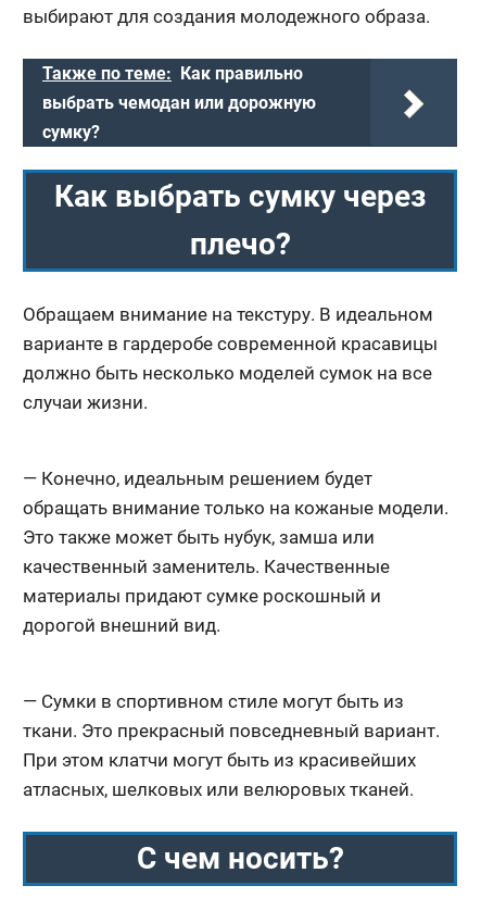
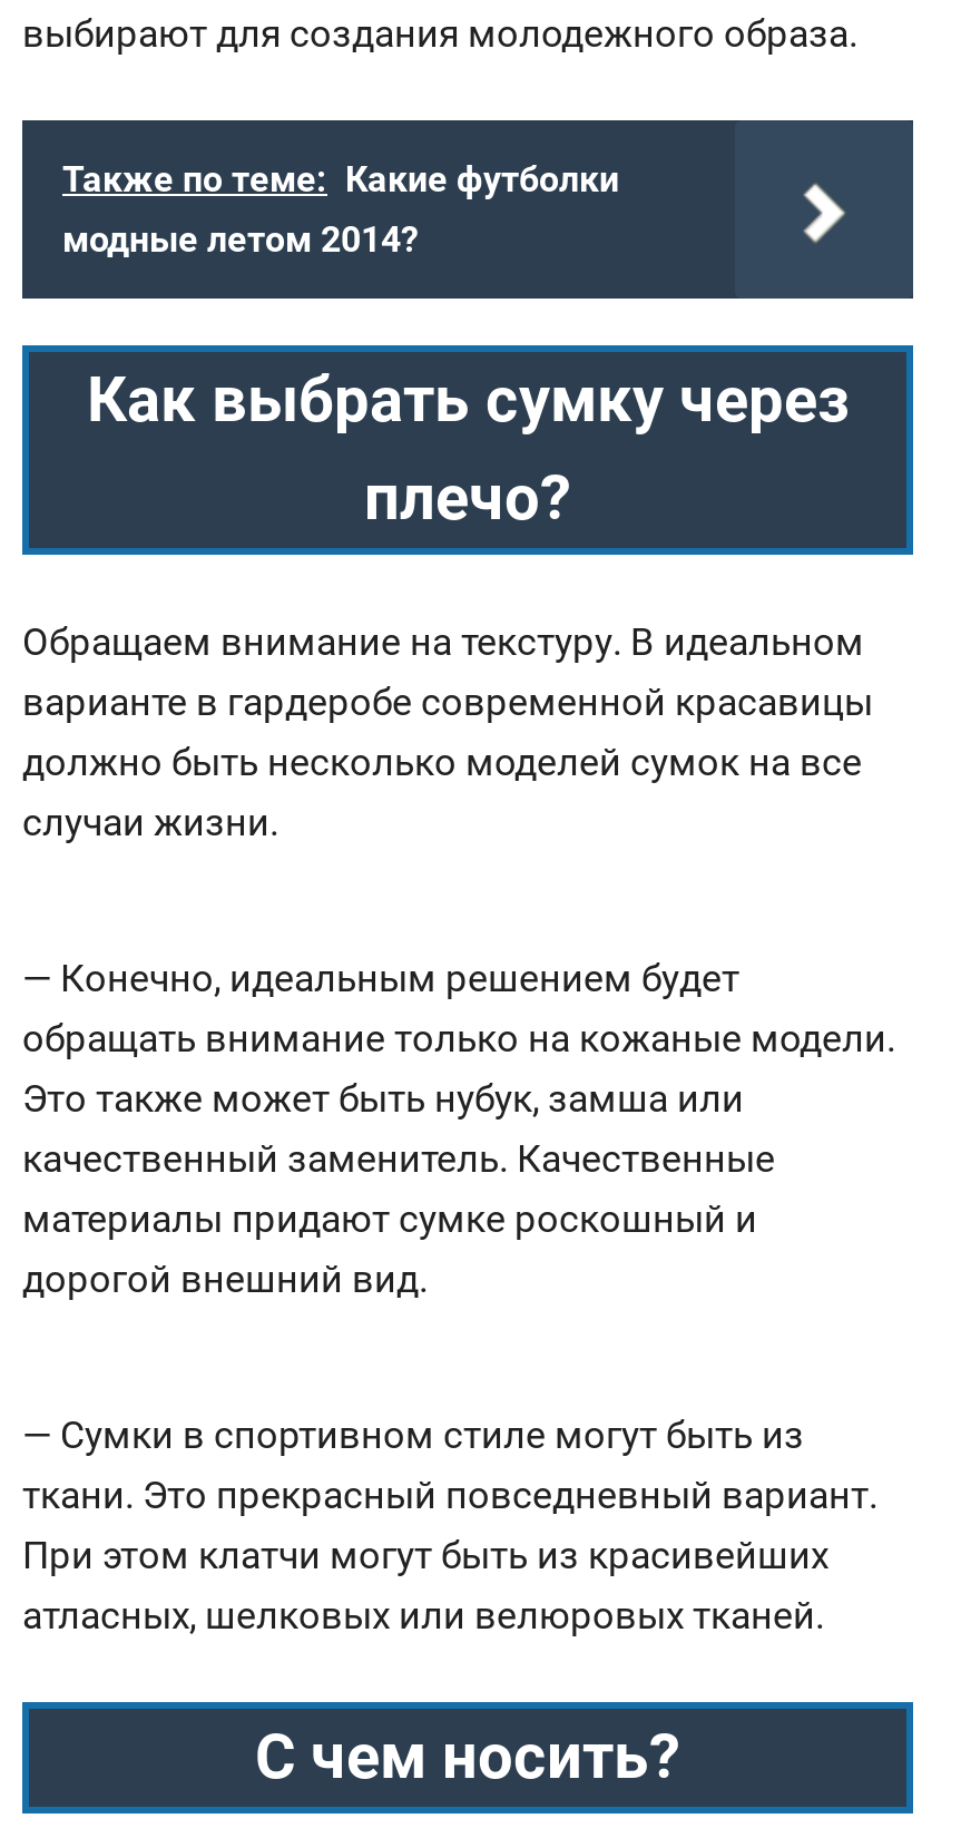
- Также по теме: Как правильно
- выбрать чемодан или дорожную
- сумку?
+ Также по теме: Какие футболки
+ модные летом 2014?
